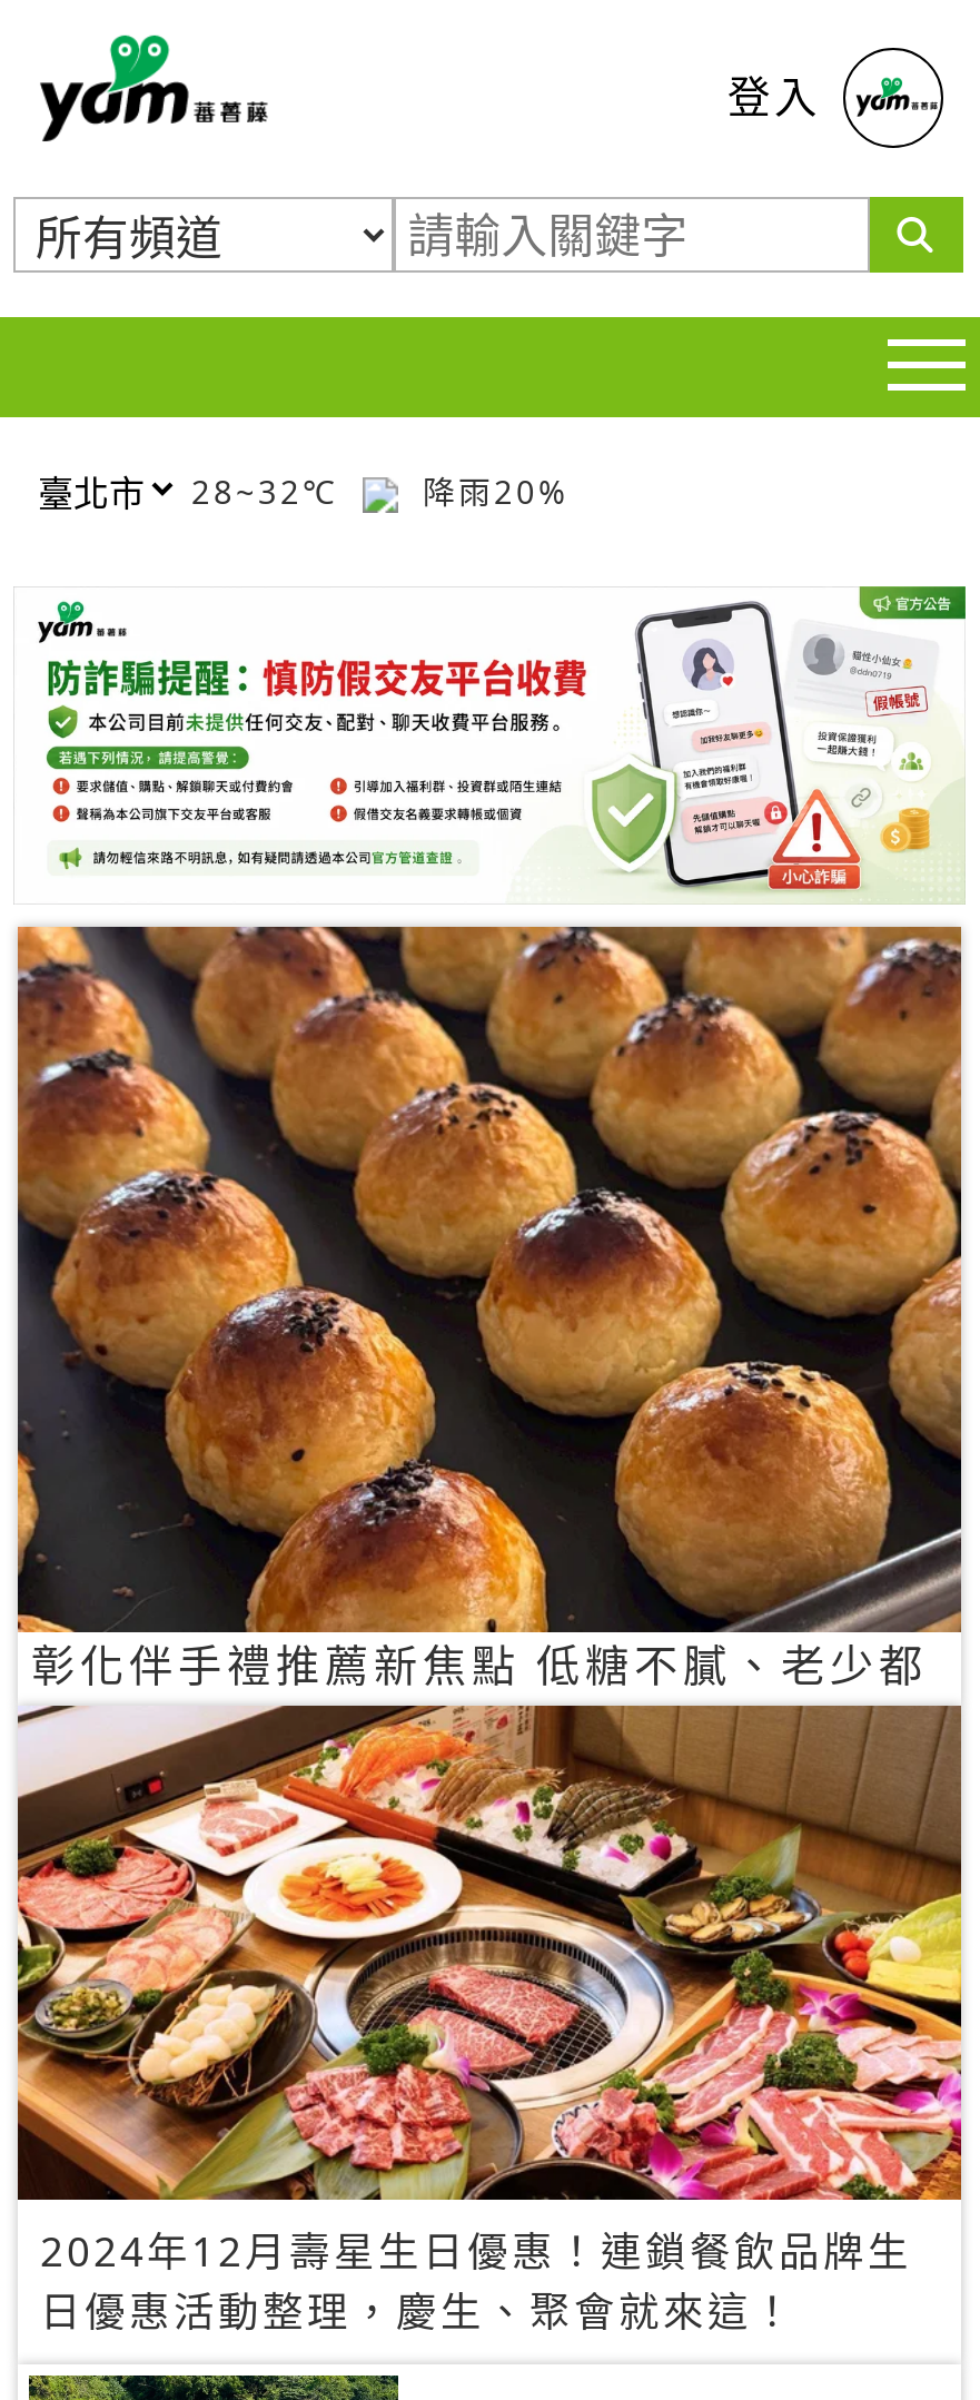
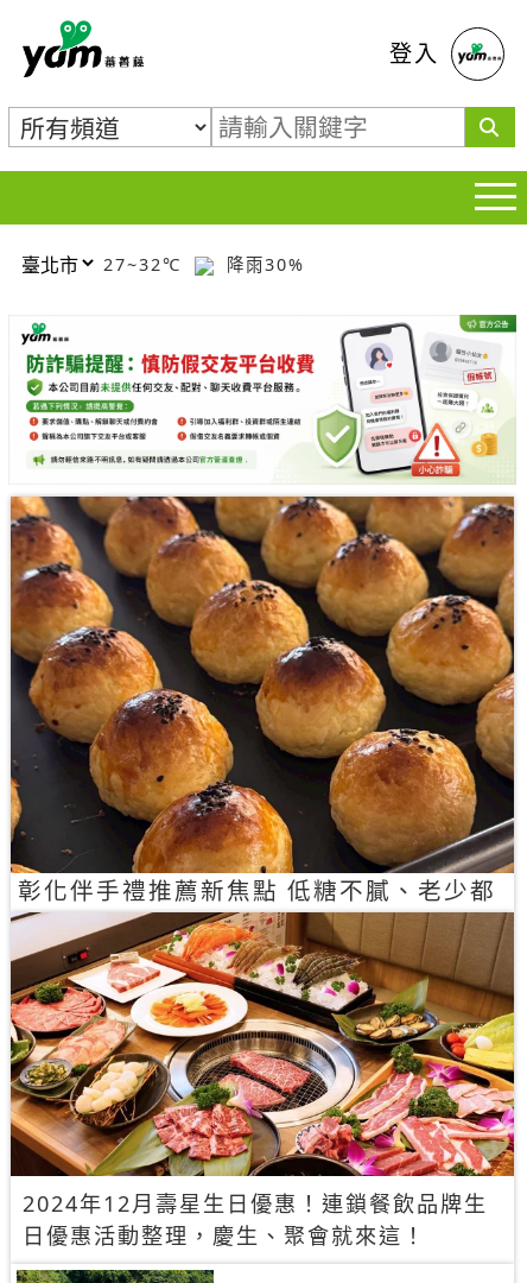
- 28~32℃
+ 27~32℃

- 降雨20%
+ 降雨30%
